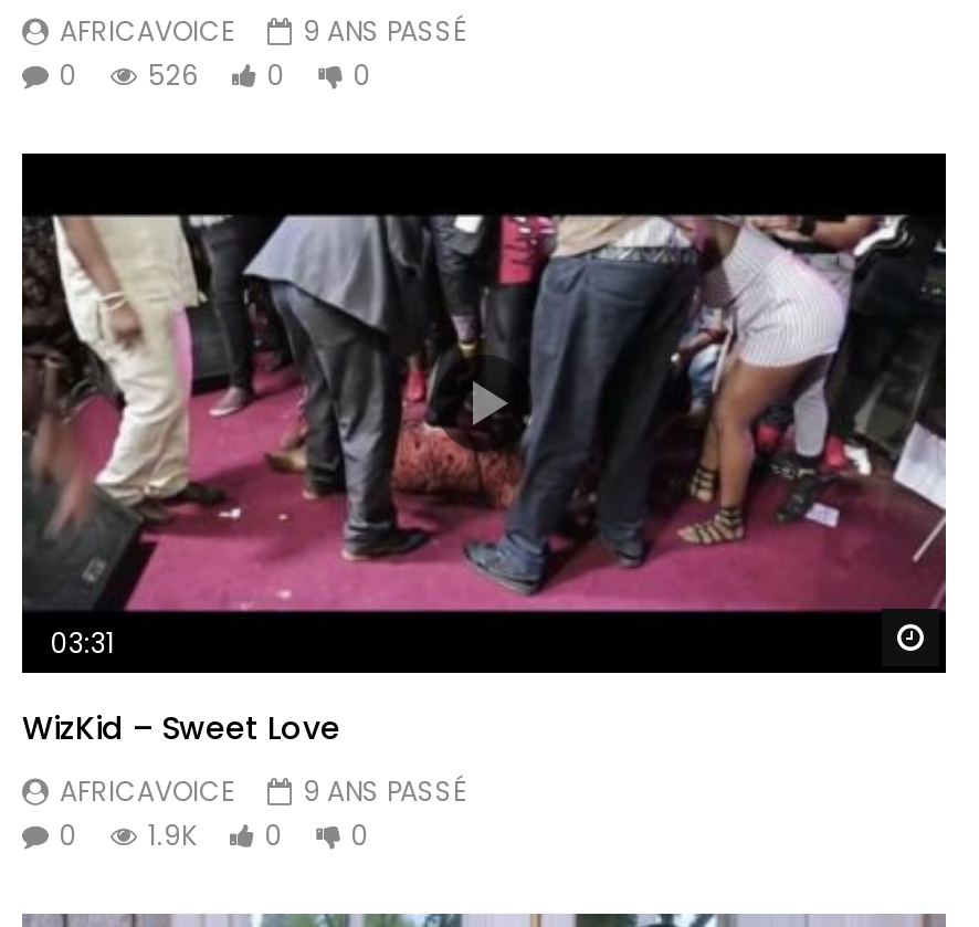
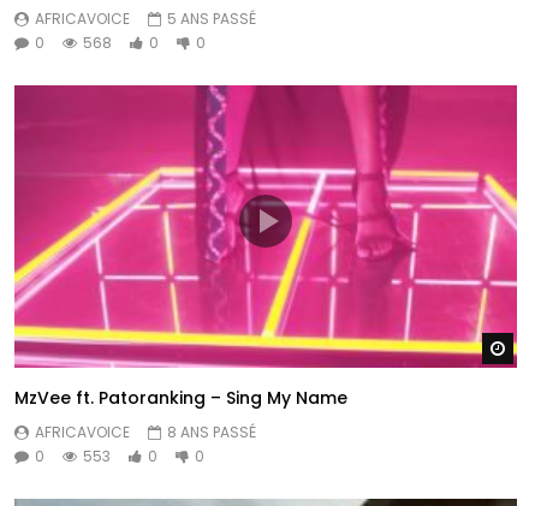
- AFRICAVOICE 9 ANS PASSÉ
+ AFRICAVOICE 5 ANS PASSÉ

- 0 526 0 0
+ 0 568 0 0

- [image]
- 03:31
- WizKid – Sweet Love
+ [image]
+ MzVee ft. Patoranking – Sing My Name

- AFRICAVOICE 9 ANS PASSÉ
+ AFRICAVOICE 8 ANS PASSÉ

- 0 1.9K 0 0
+ 0 553 0 0
